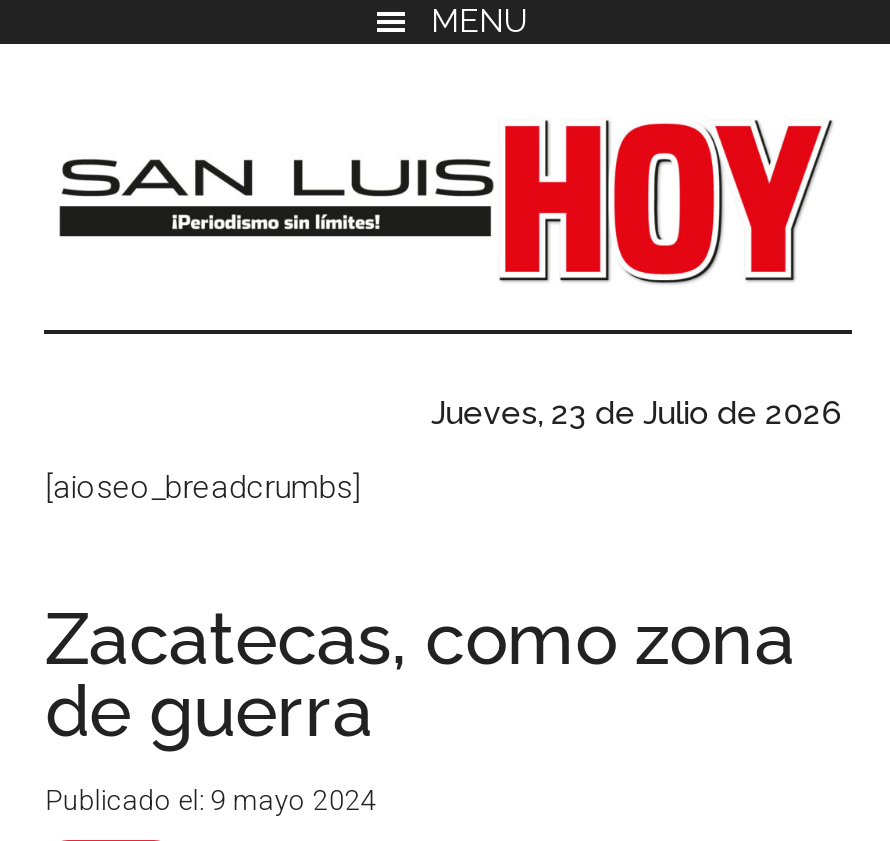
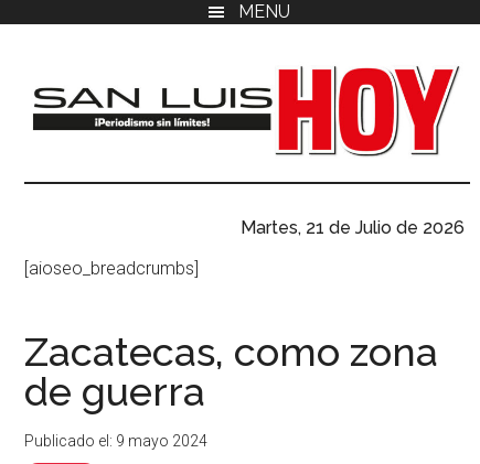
- Jueves, 23 de Julio de 2026
+ Martes, 21 de Julio de 2026
